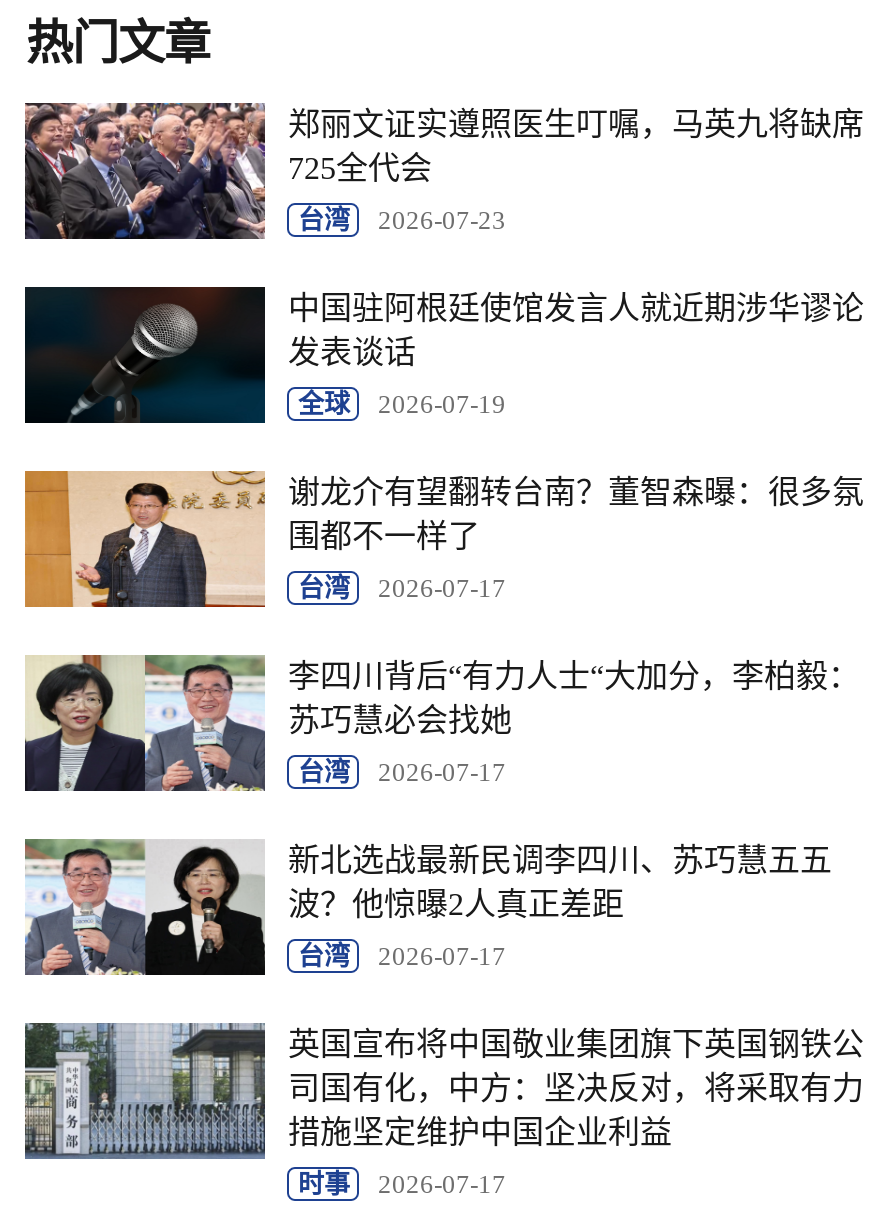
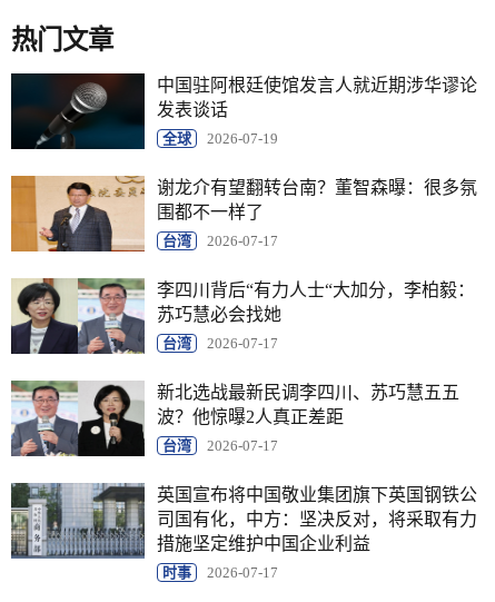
- [image]
- 郑丽文证实遵照医生叮嘱，马英九将缺席
- 725全代会
- 台湾
- 2026-07-23
